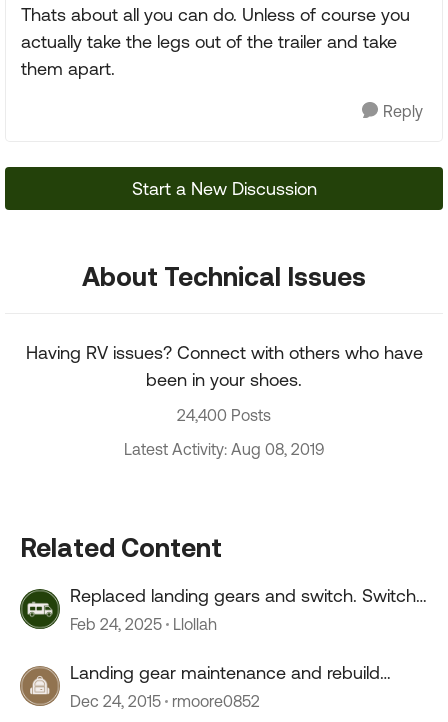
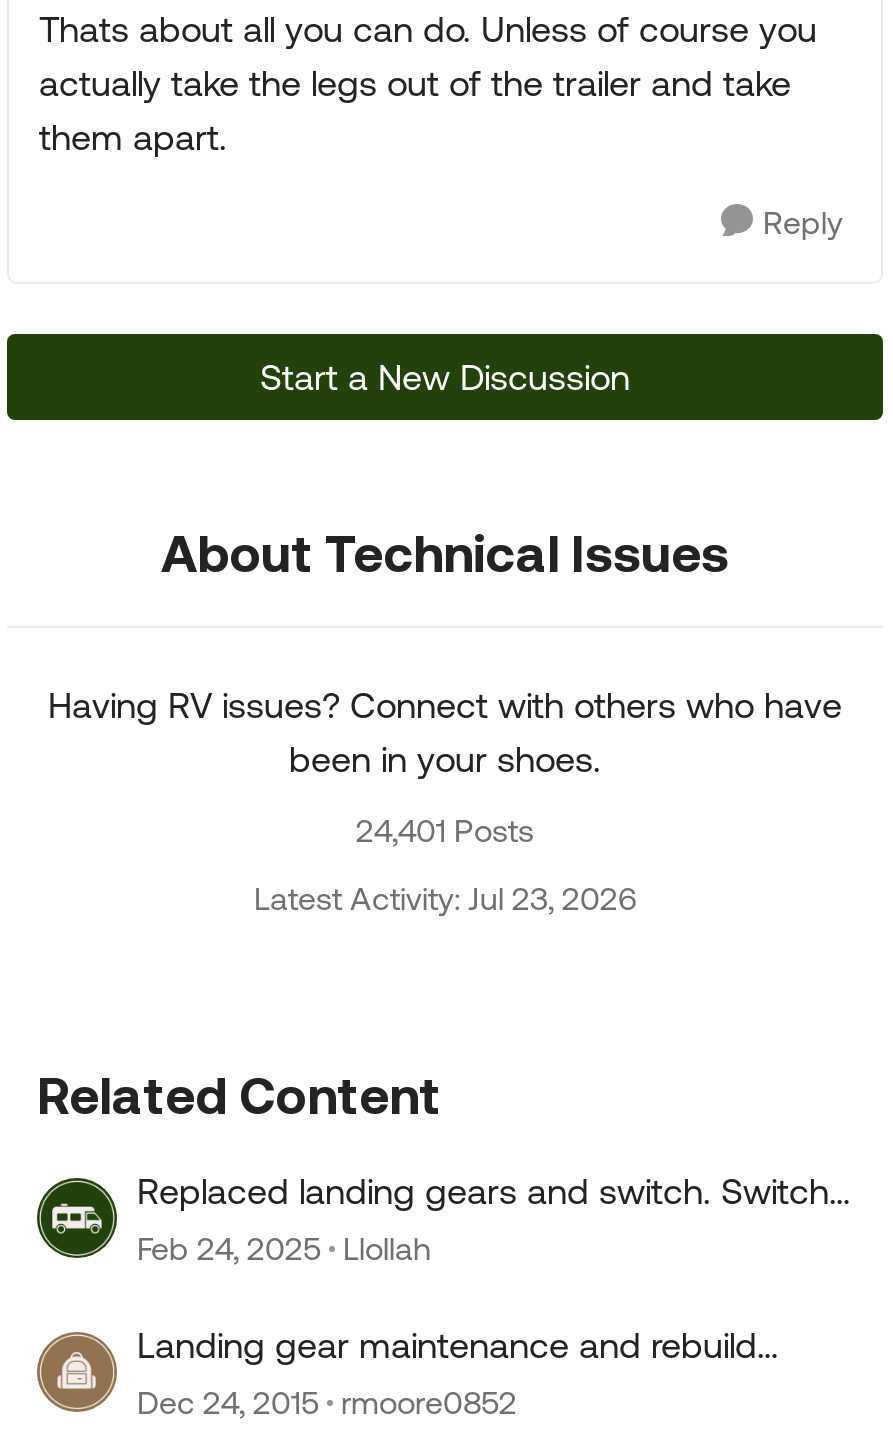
- 24,400 Posts
+ 24,401 Posts

- Latest Activity: Aug 08, 2019
+ Latest Activity: Jul 23, 2026
